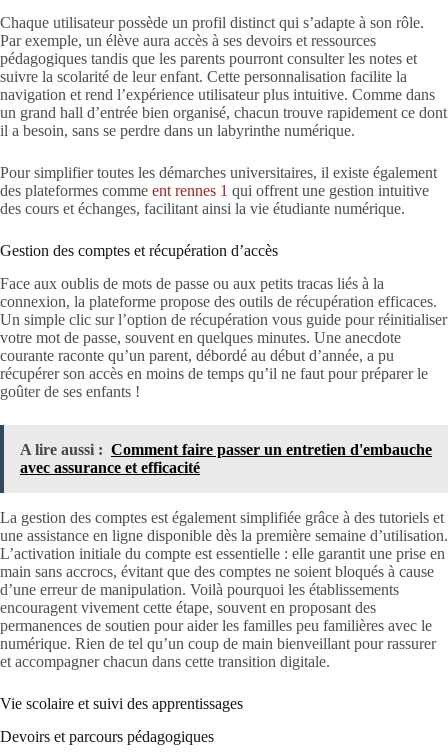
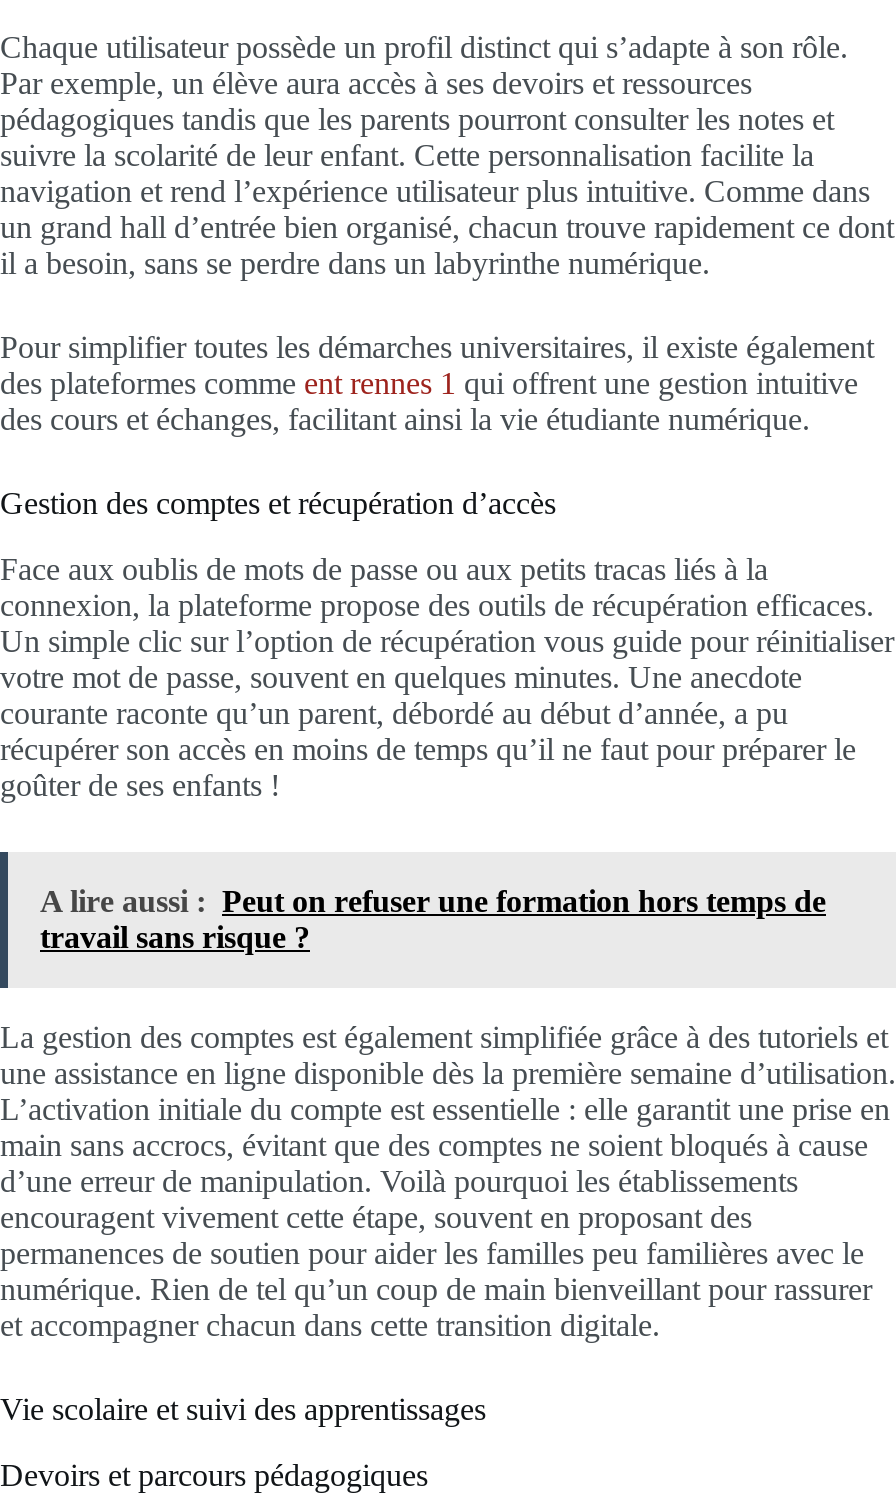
- A lire aussi : Comment faire passer un entretien d'embauche
- avec assurance et efficacité
+ A lire aussi : Peut on refuser une formation hors temps de
+ travail sans risque ?
